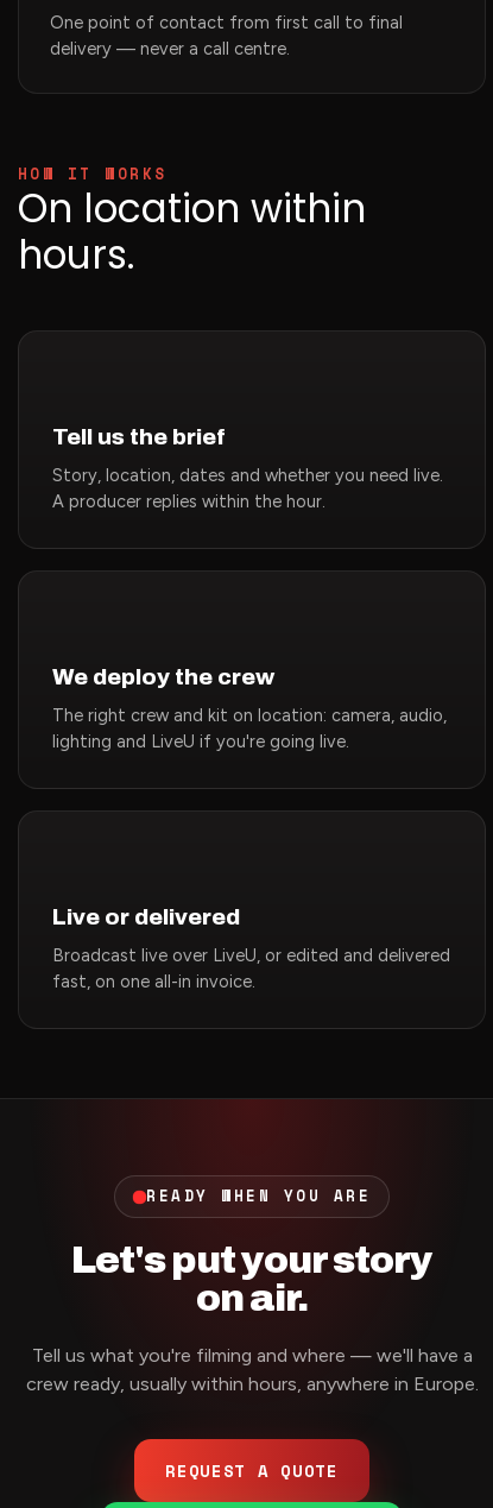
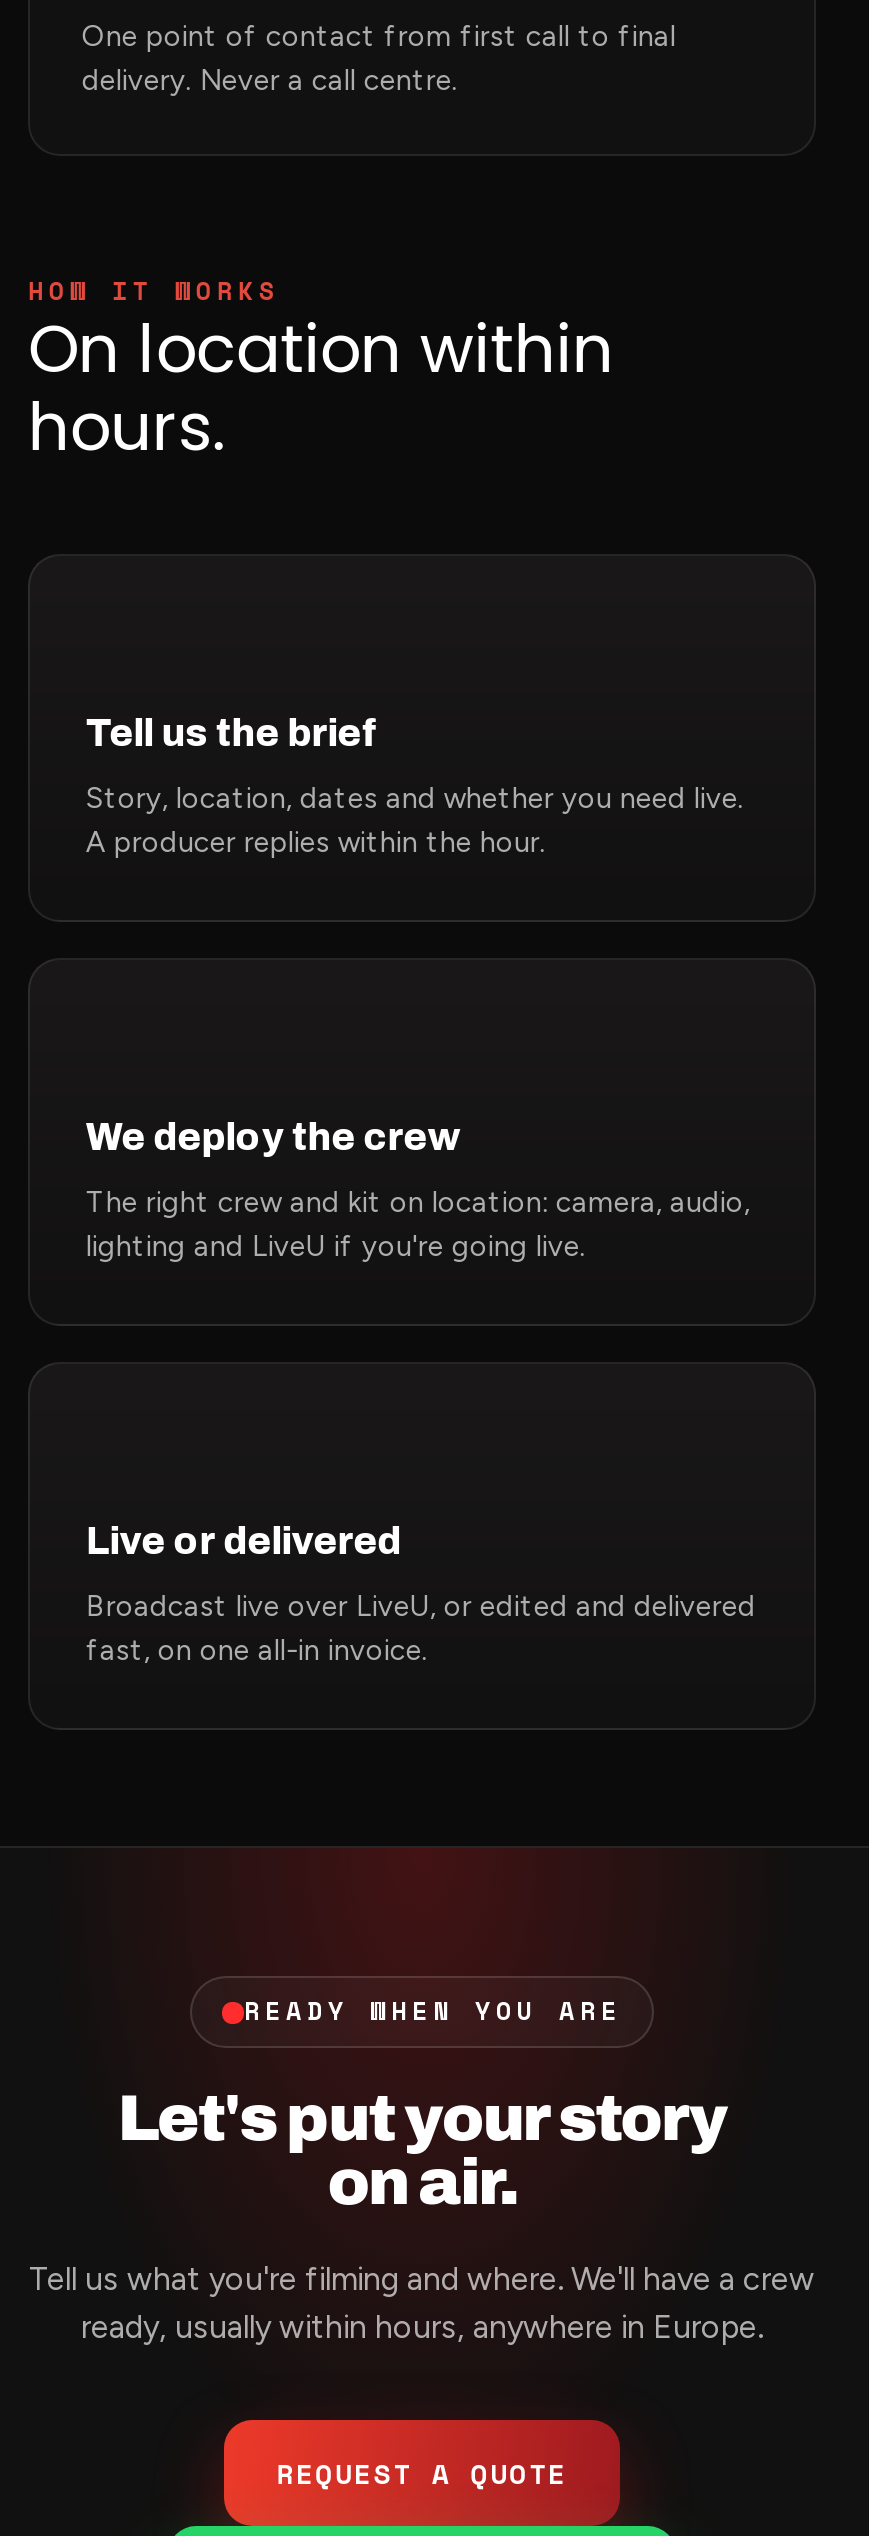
- delivery — never a call centre.
+ delivery. Never a call centre.

- Tell us what you're filming and where — we'll have a
- crew ready, usually within hours, anywhere in Europe.
+ Tell us what you're filming and where. We'll have a crew
+ ready, usually within hours, anywhere in Europe.
